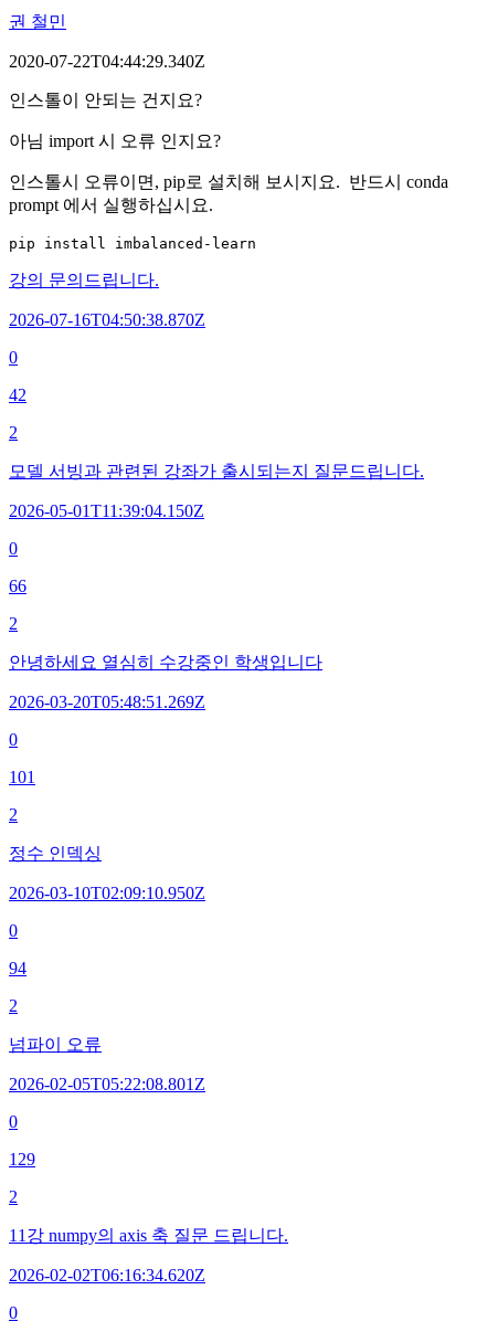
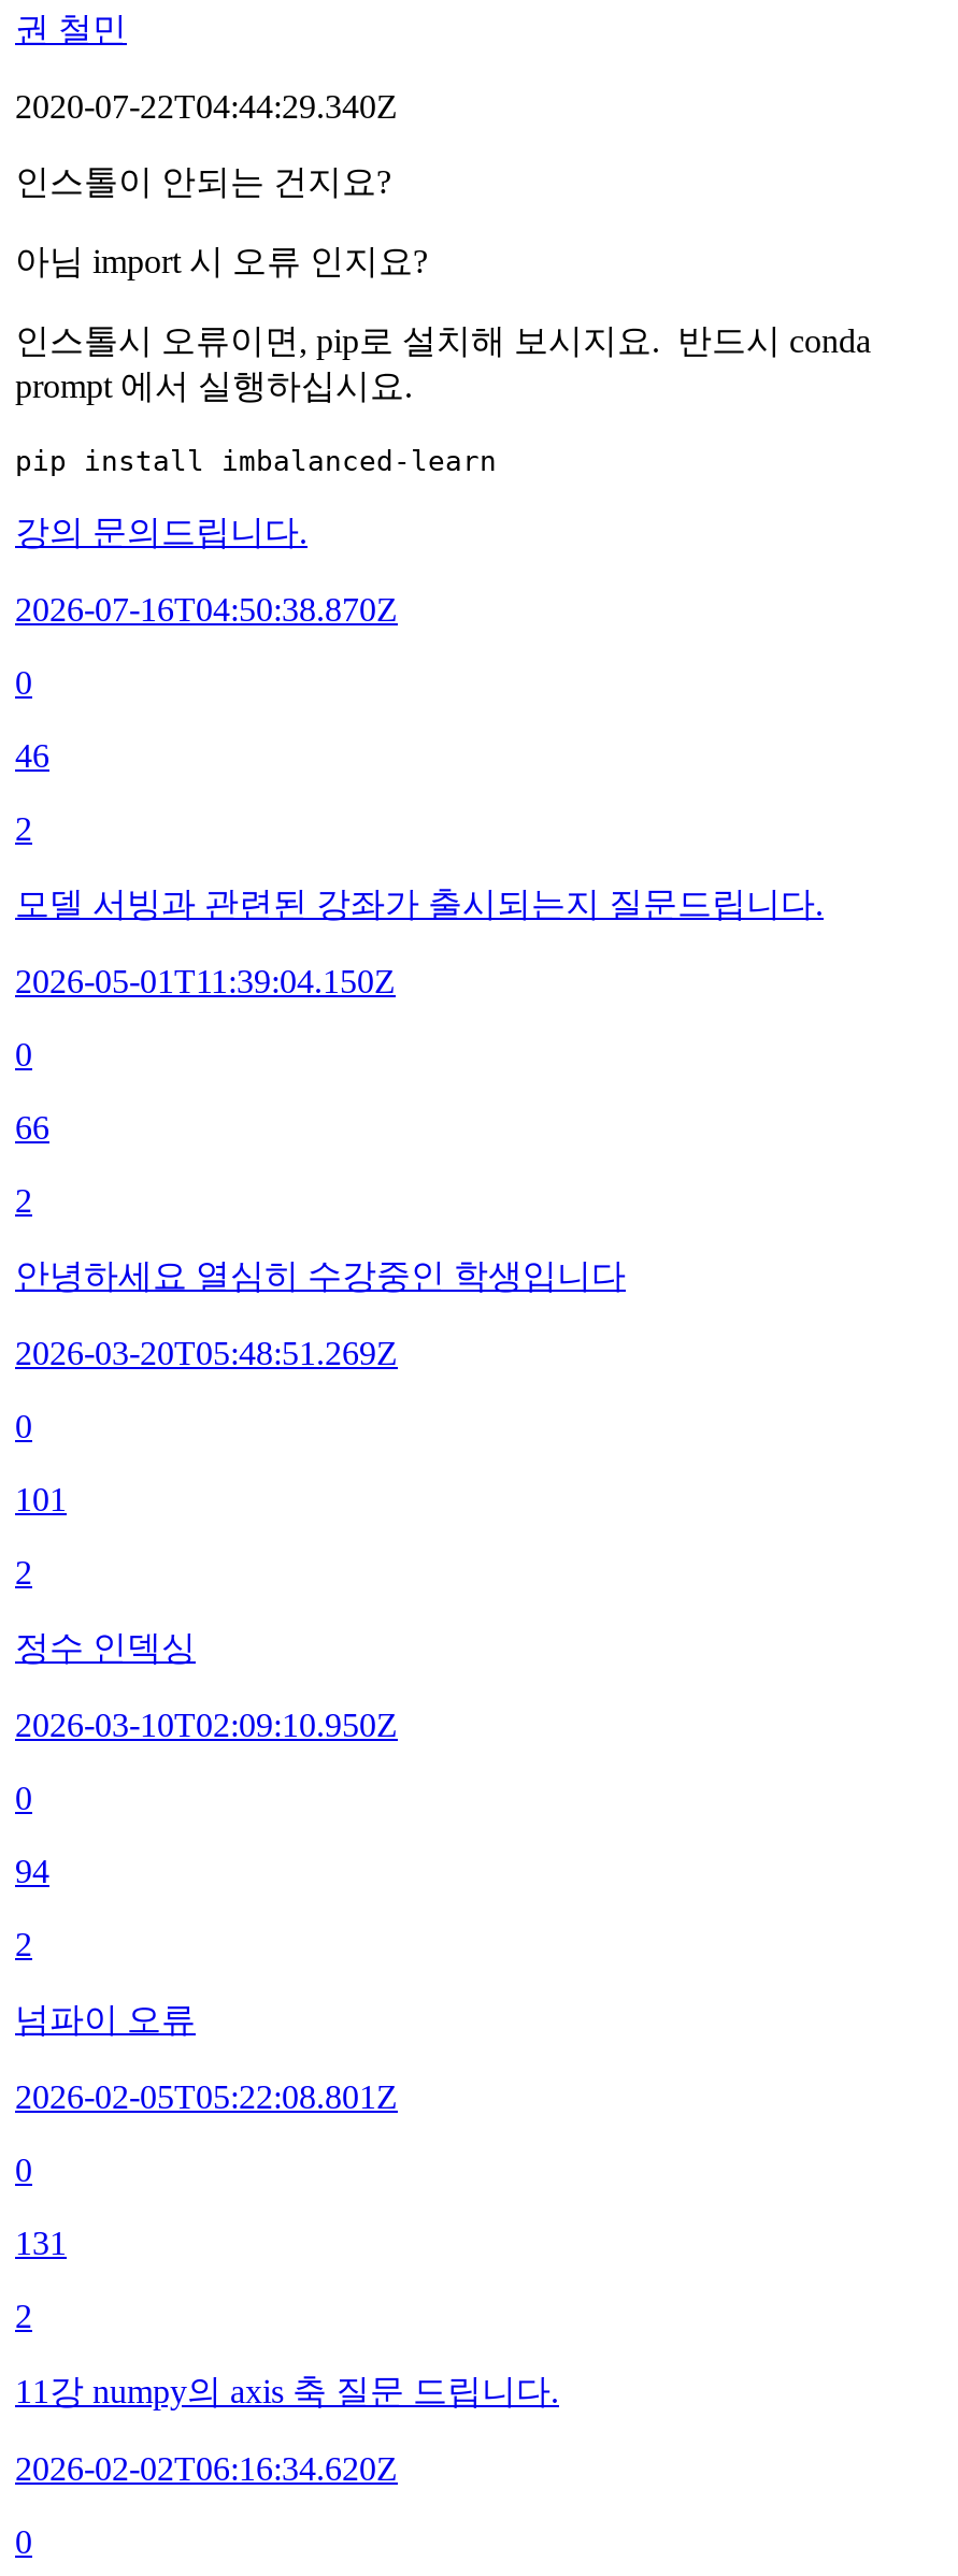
- 42
+ 46

- 129
+ 131
